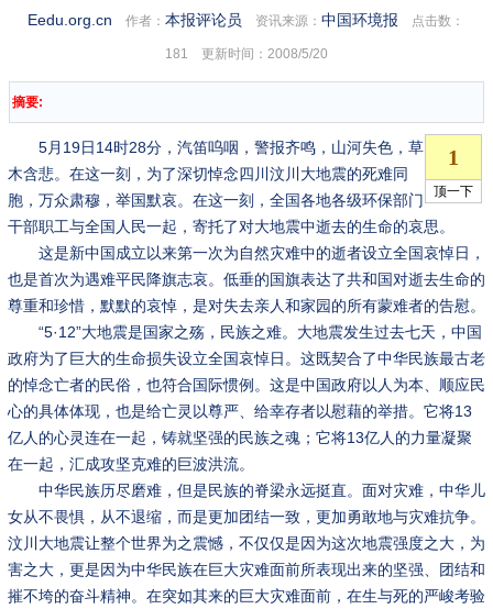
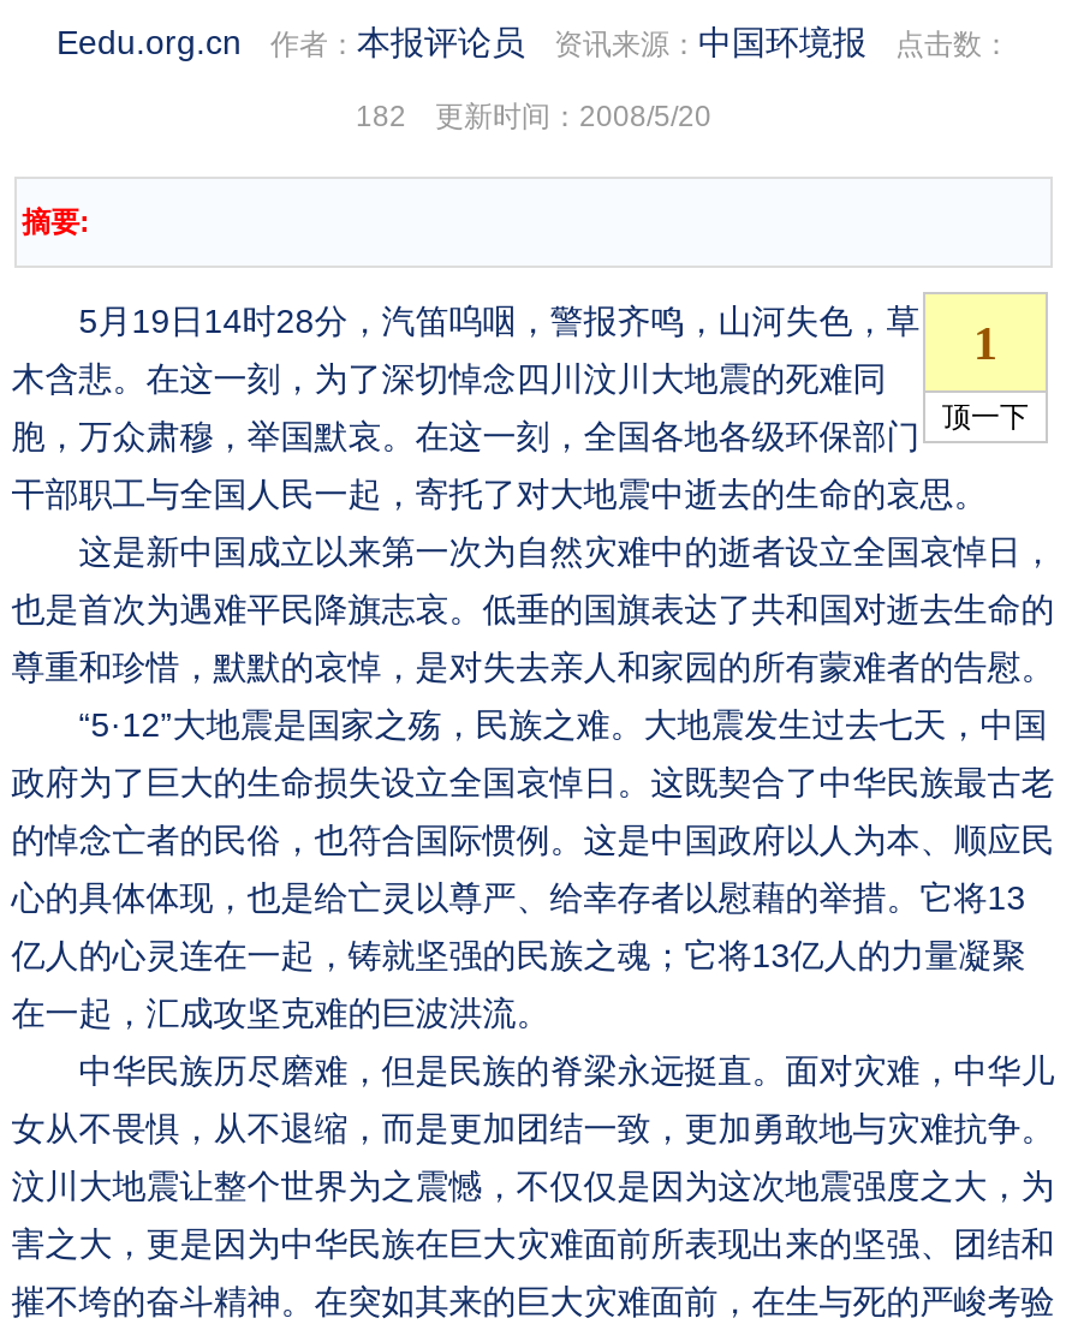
- 181 更新时间：2008/5/20
+ 182 更新时间：2008/5/20
